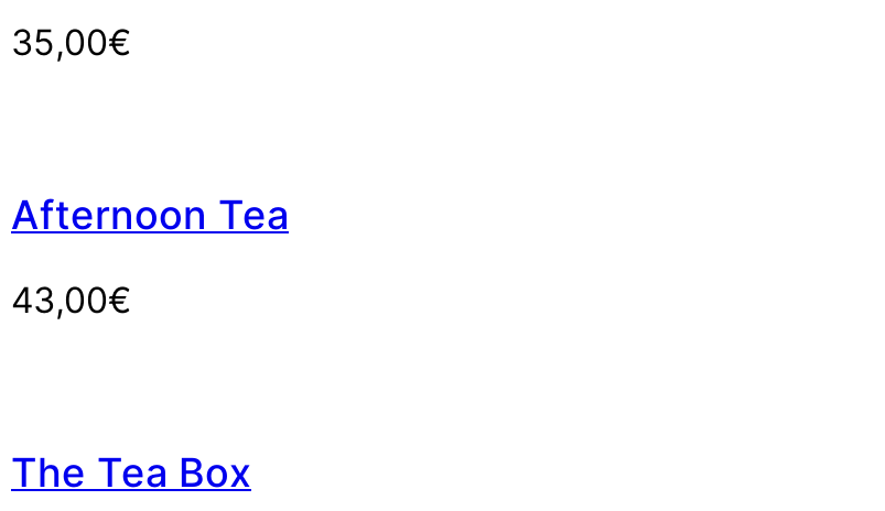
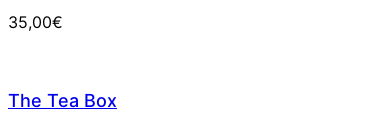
- Afternoon Tea
- 43,00€
